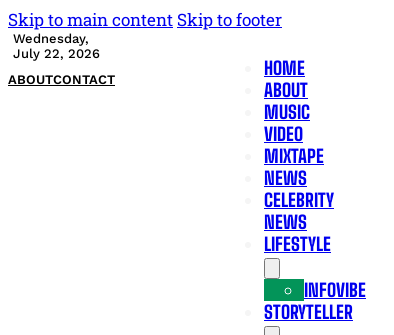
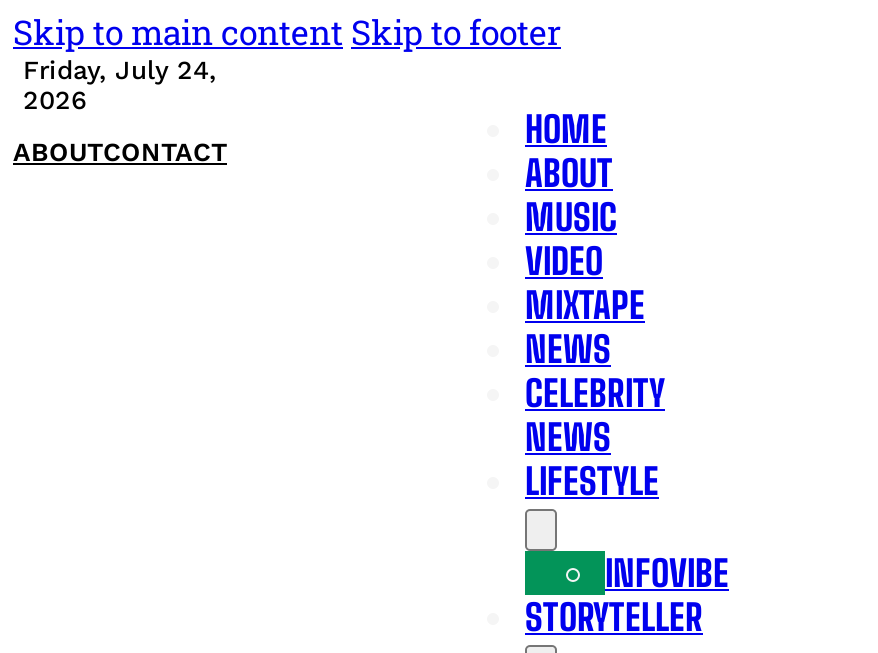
- Wednesday,
- July 22, 2026
+ Friday, July 24,
+ 2026
